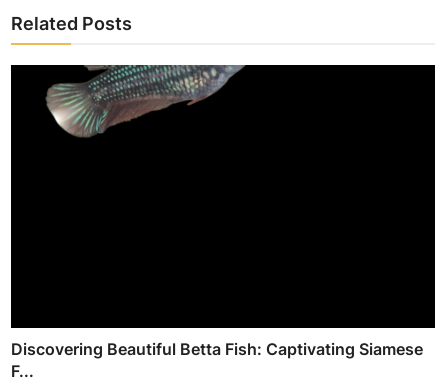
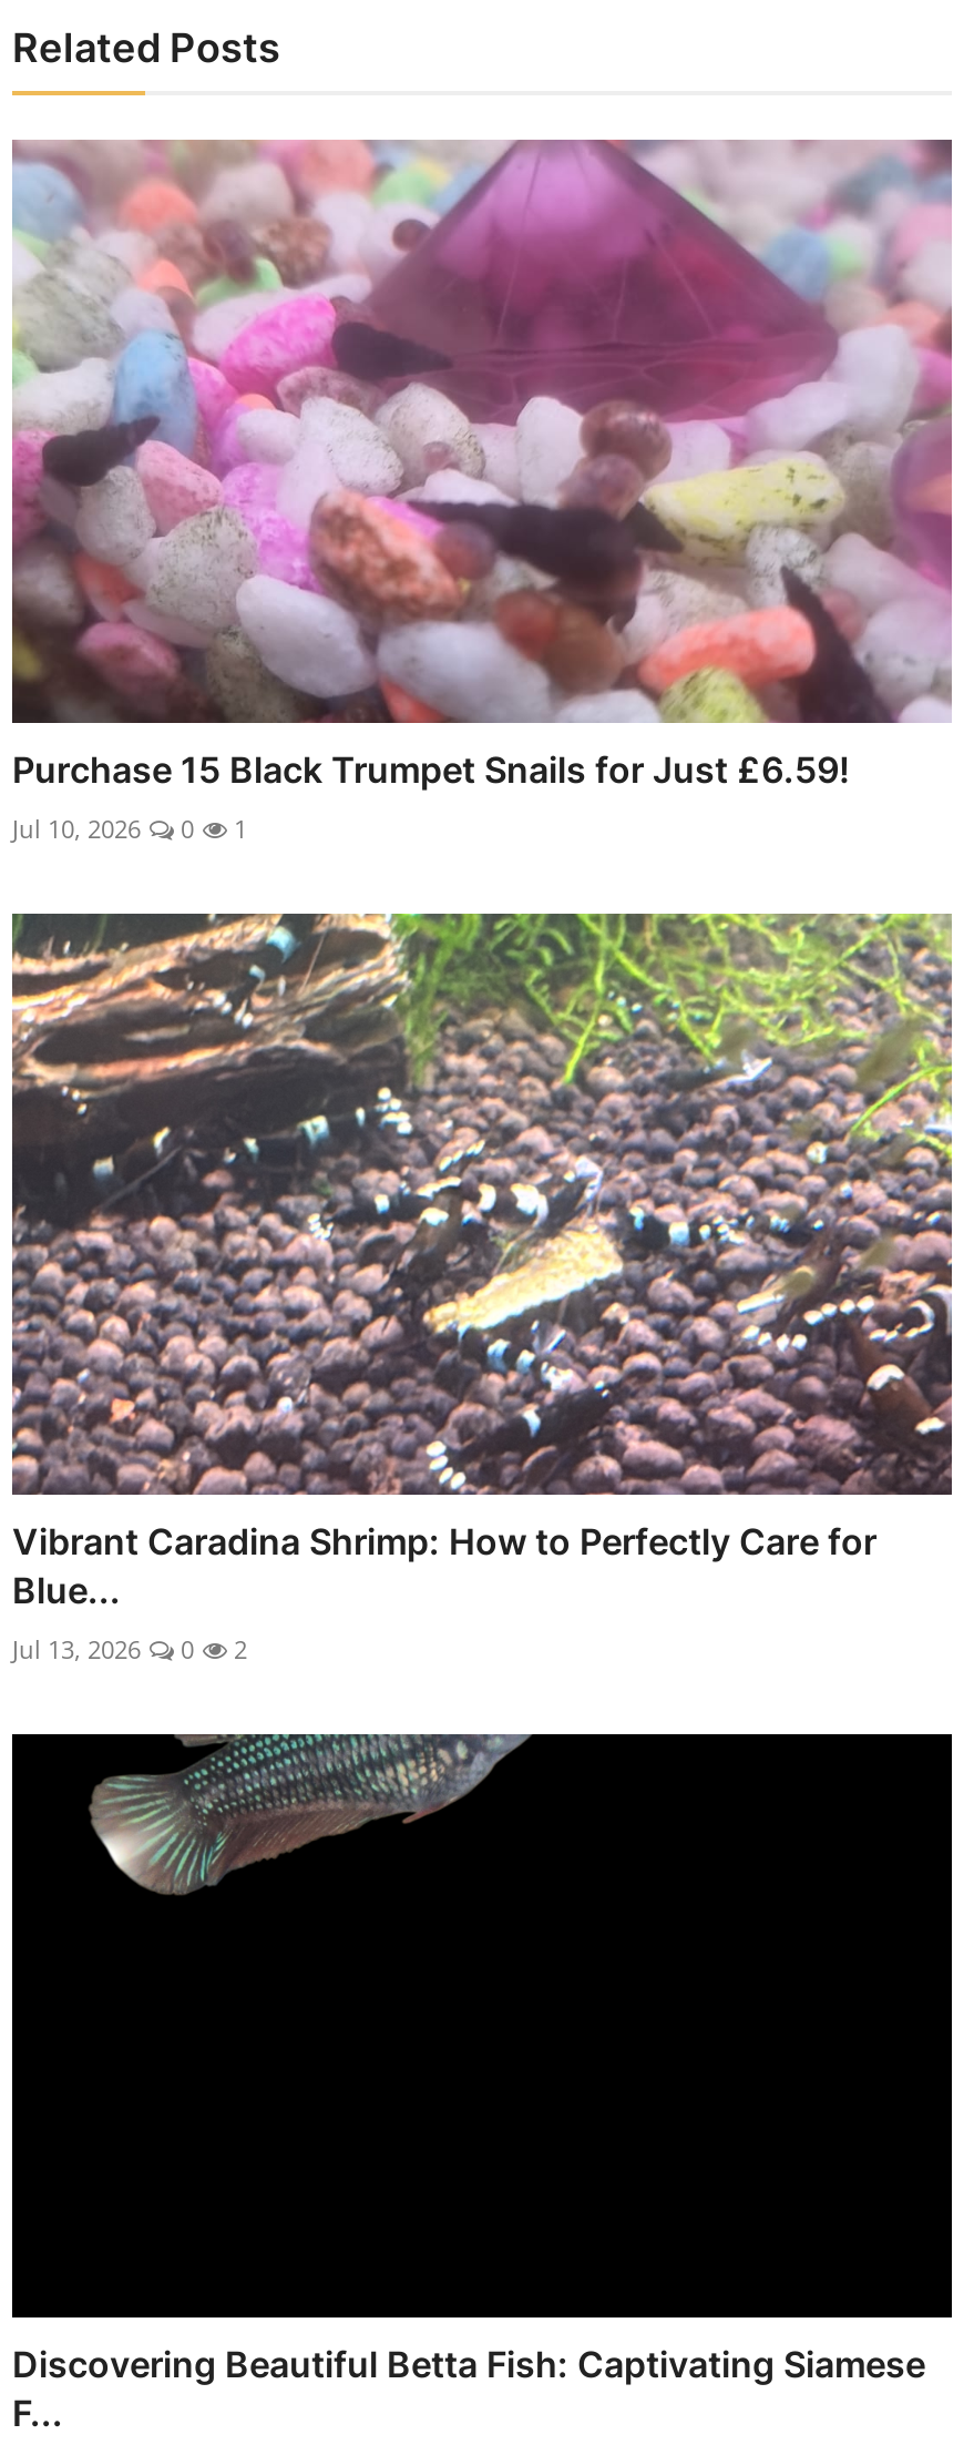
+ [image]
+ Purchase 15 Black Trumpet Snails for Just £6.59!
+ Jul 10, 2026
+ 0
+ 1

+ [image]
+ Vibrant Caradina Shrimp: How to Perfectly Care for
+ Blue...
+ Jul 13, 2026
+ 0
+ 2
